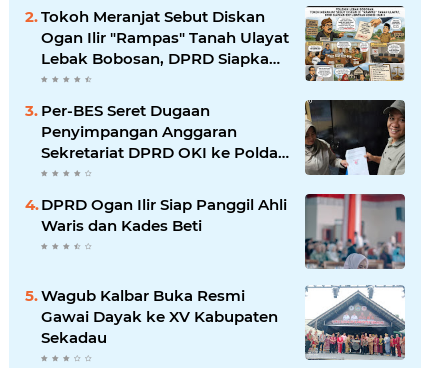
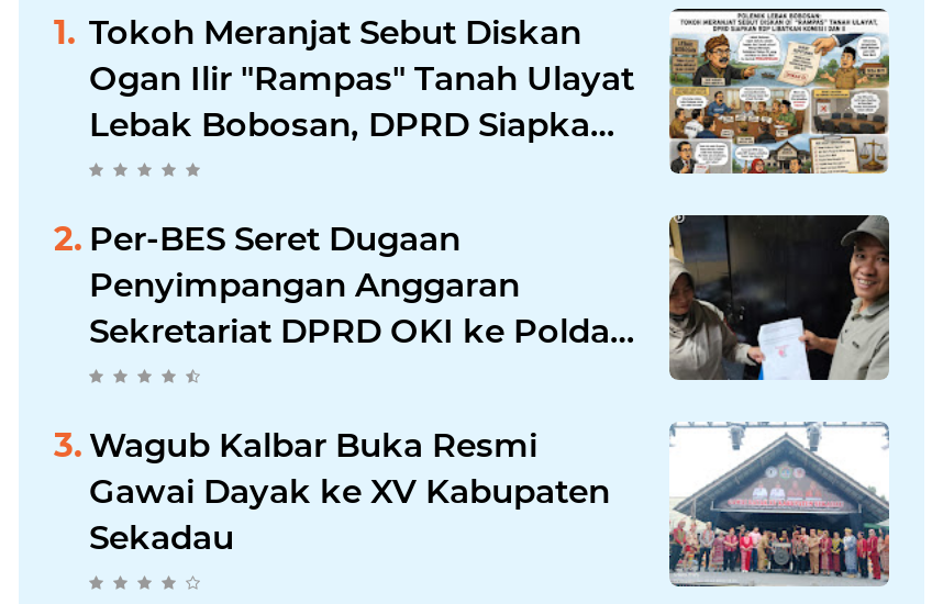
- [image]
- DPRD Ogan Ilir Siap Panggil Ahli
- Waris dan Kades Beti
